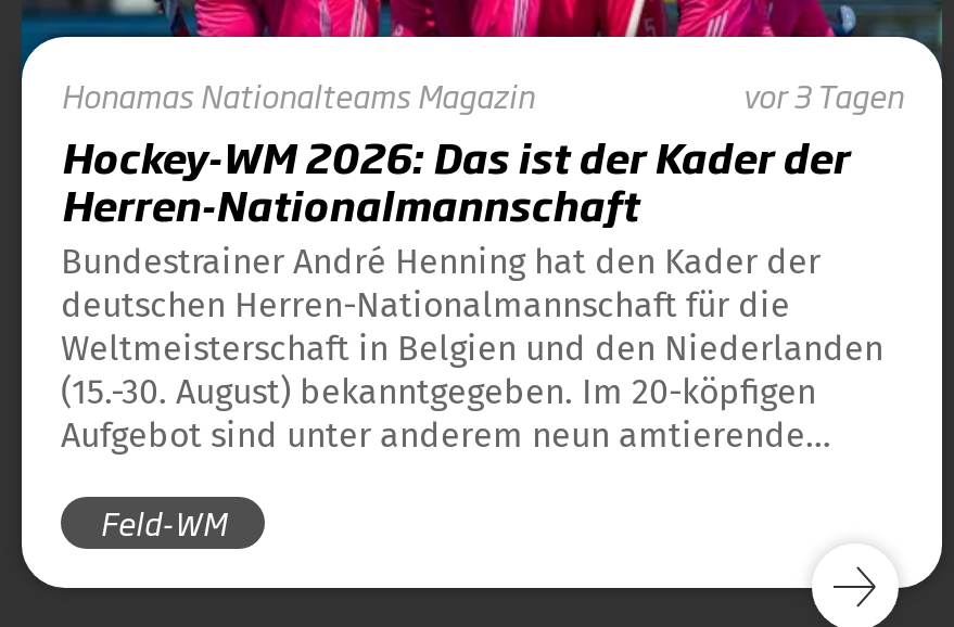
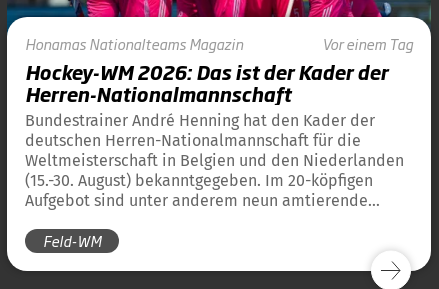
- vor 3 Tagen
+ Vor einem Tag
